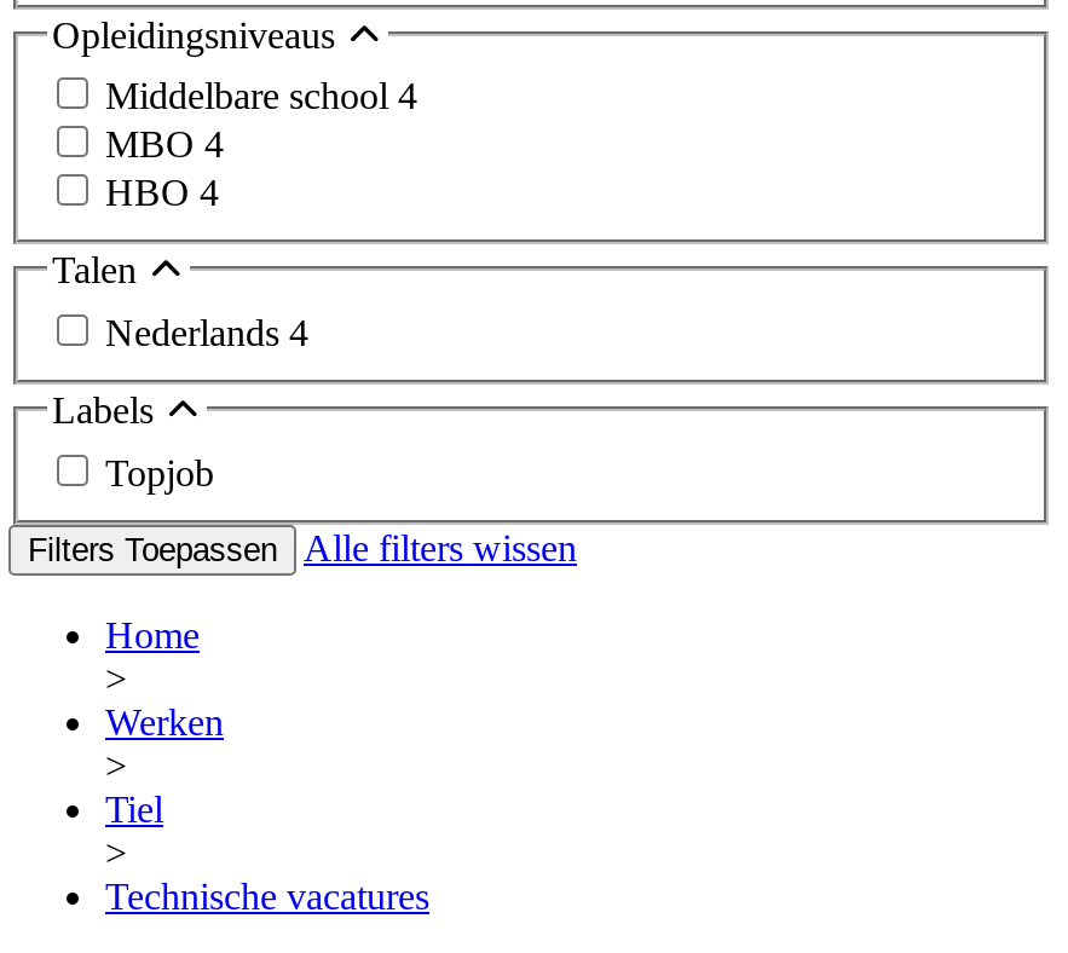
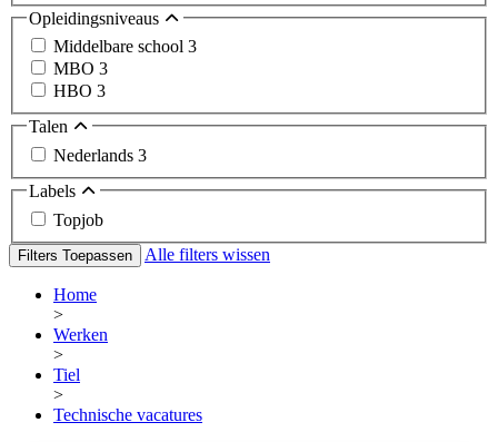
- Middelbare school 4
+ Middelbare school 3

- MBO 4
+ MBO 3

- HBO 4
+ HBO 3

- Nederlands 4
+ Nederlands 3
